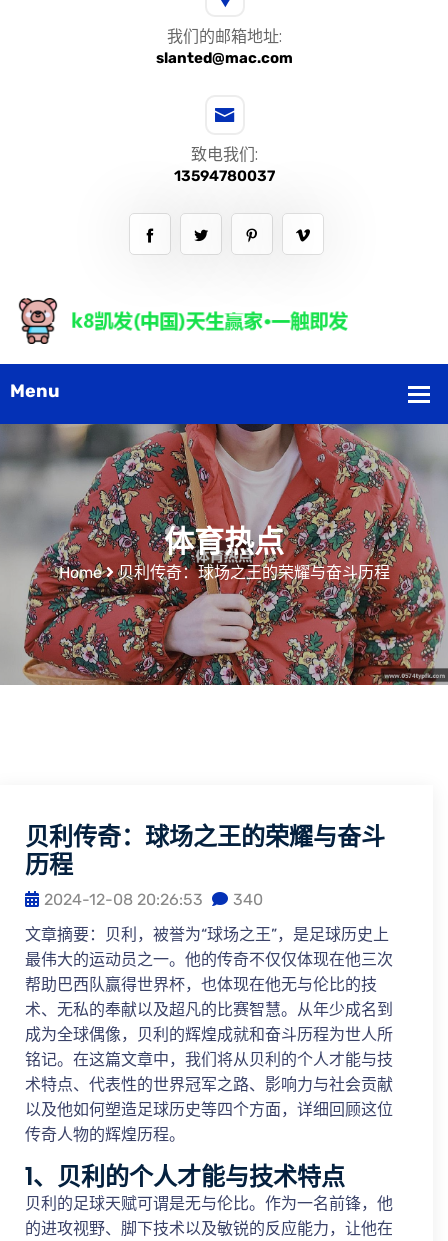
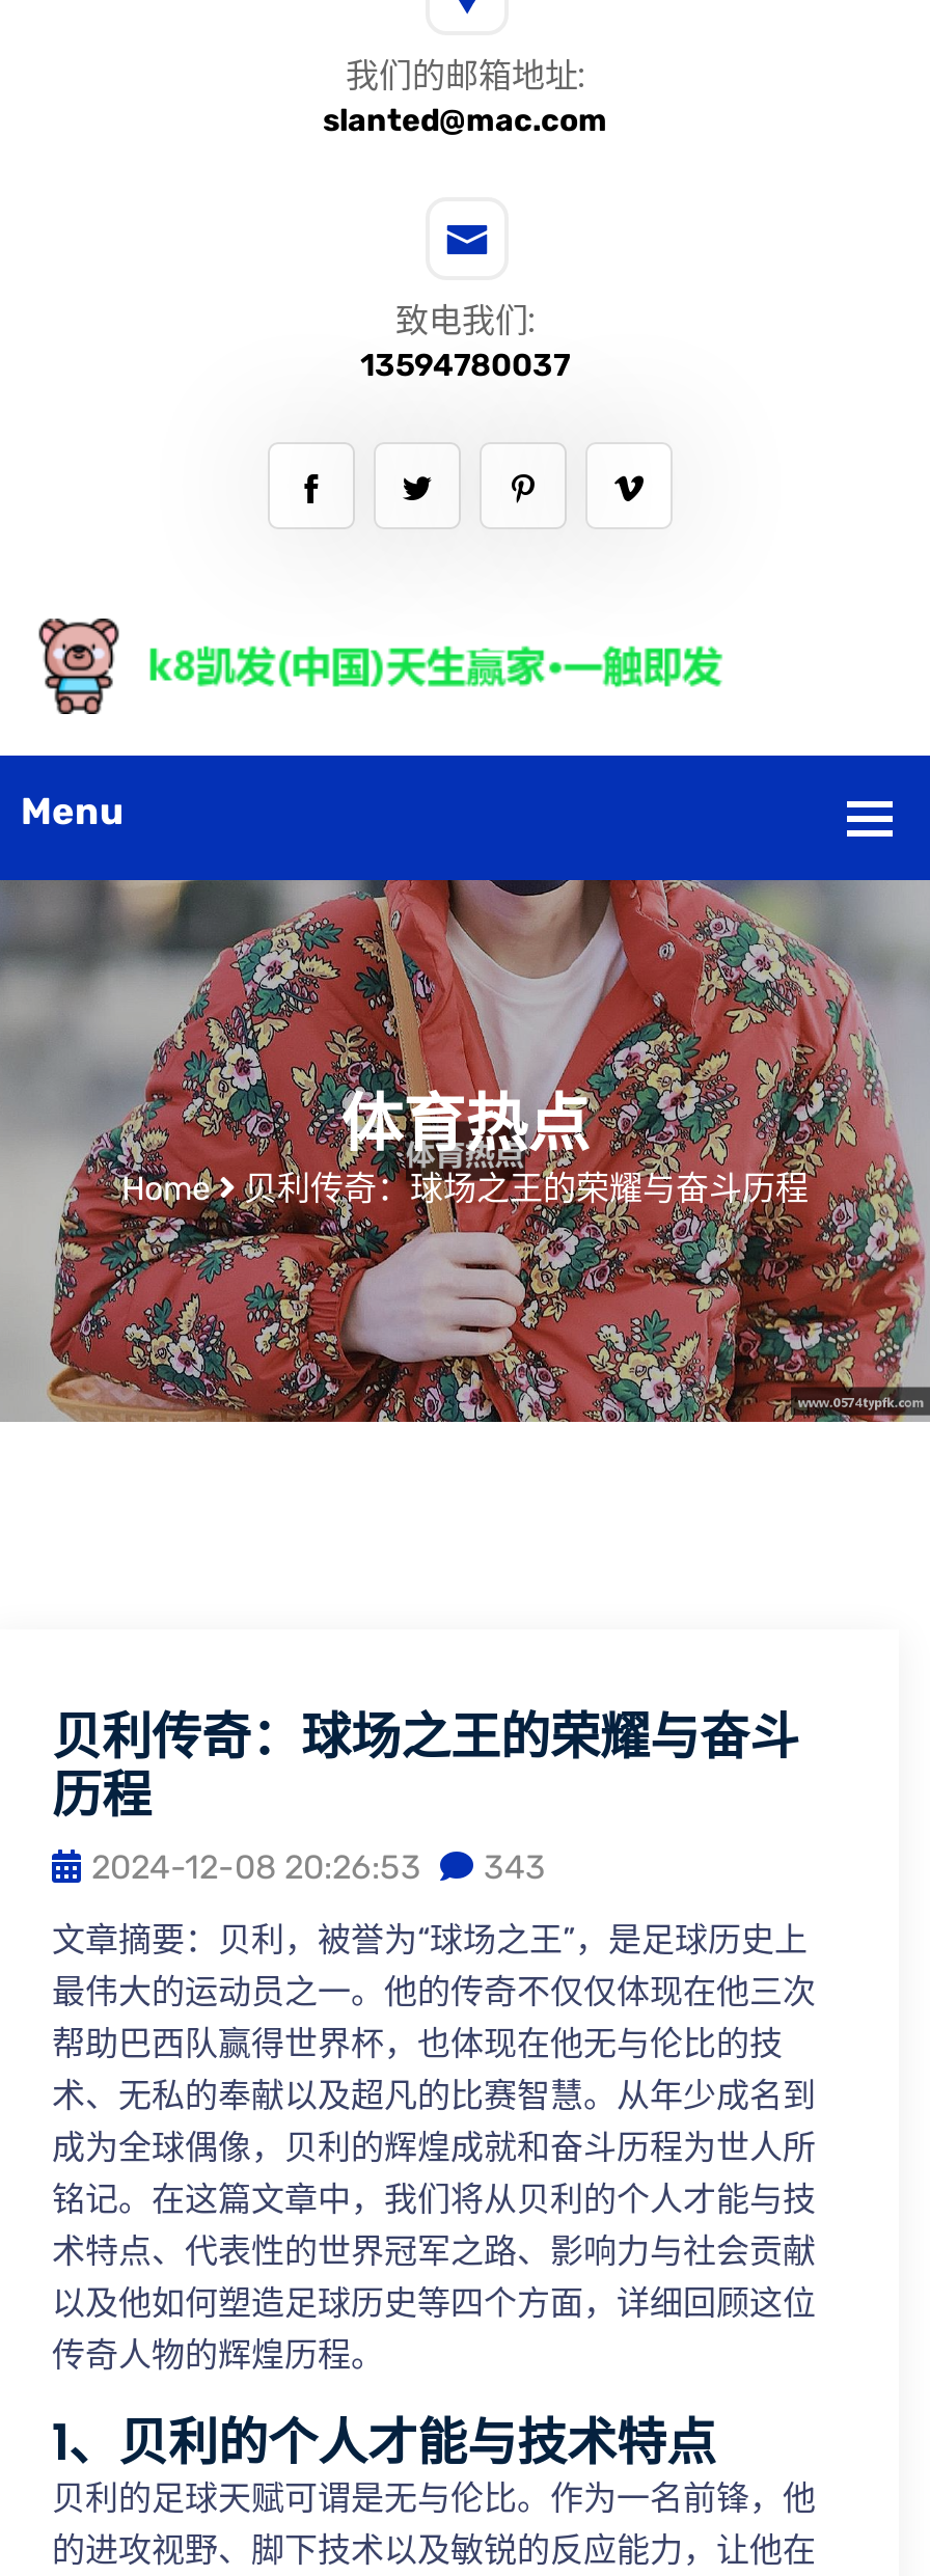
- 2024-12-08 20:26:53 340
+ 2024-12-08 20:26:53 343
